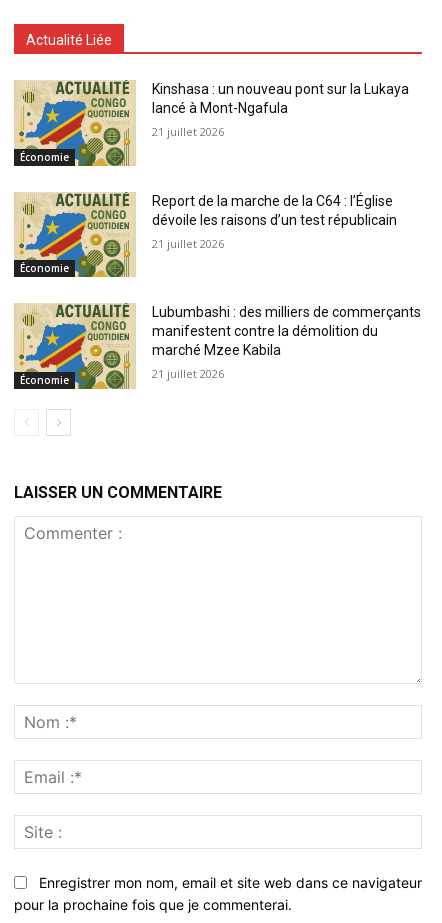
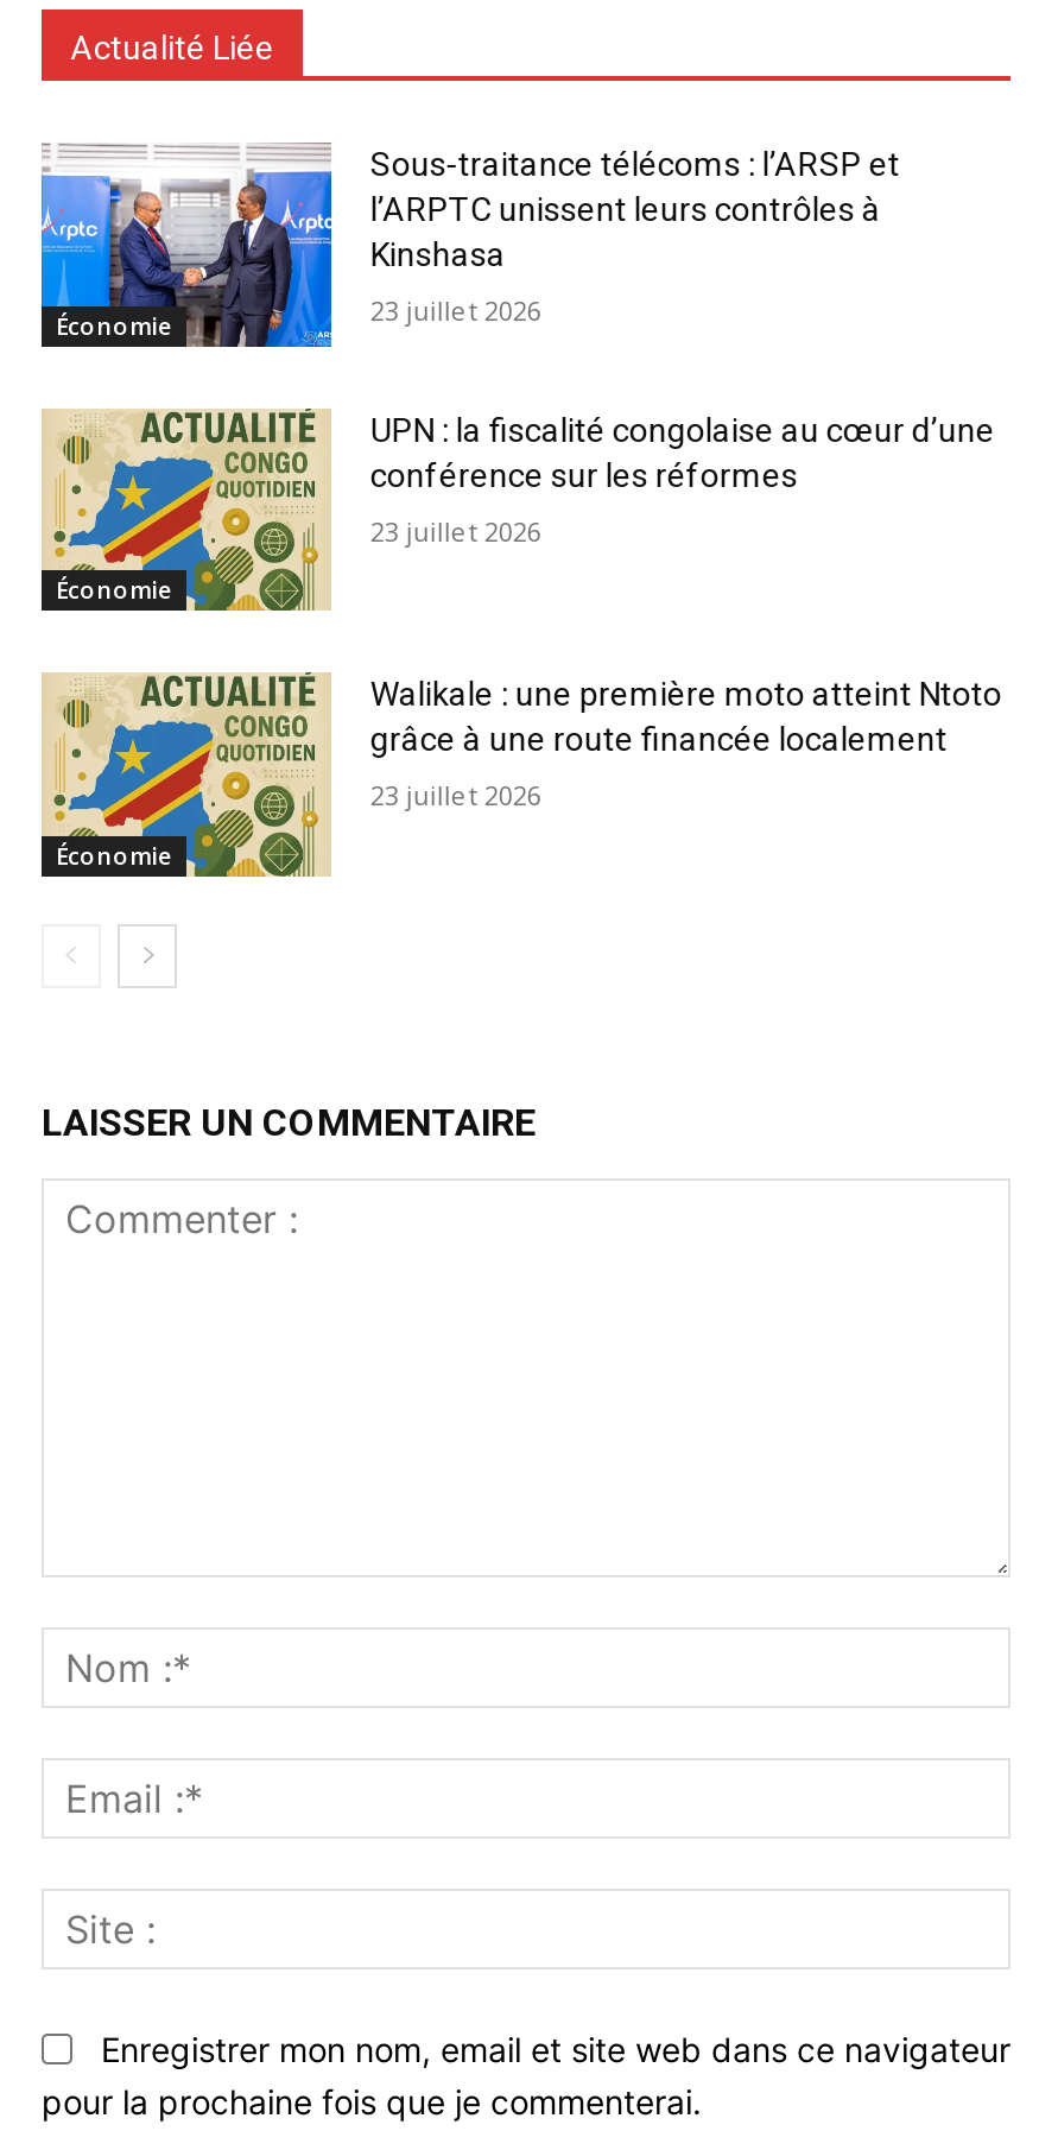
- [image]
- Kinshasa : un nouveau pont sur la Lukaya
- lancé à Mont-Ngafula
+ [image]
+ Sous-traitance télécoms : l’ARSP et
+ l’ARPTC unissent leurs contrôles à
+ Kinshasa

- 21 juillet 2026
+ 23 juillet 2026

- Report de la marche de la C64 : l’Église
- dévoile les raisons d’un test républicain
+ UPN : la fiscalité congolaise au cœur d’une
+ conférence sur les réformes

- 21 juillet 2026
+ 23 juillet 2026

- Lubumbashi : des milliers de commerçants
- manifestent contre la démolition du
- marché Mzee Kabila
+ Walikale : une première moto atteint Ntoto
+ grâce à une route financée localement

- 21 juillet 2026
+ 23 juillet 2026
